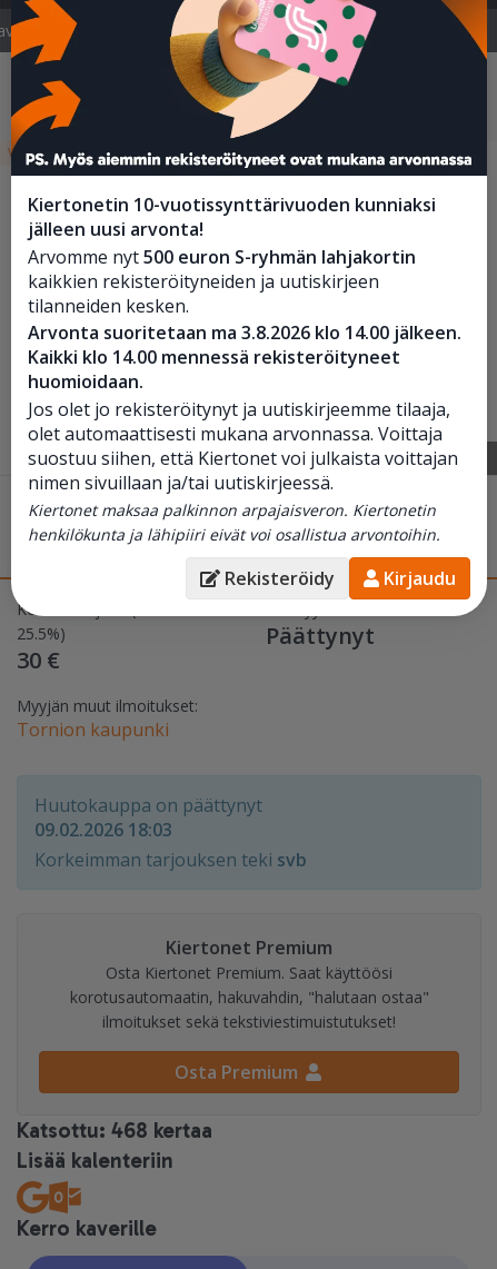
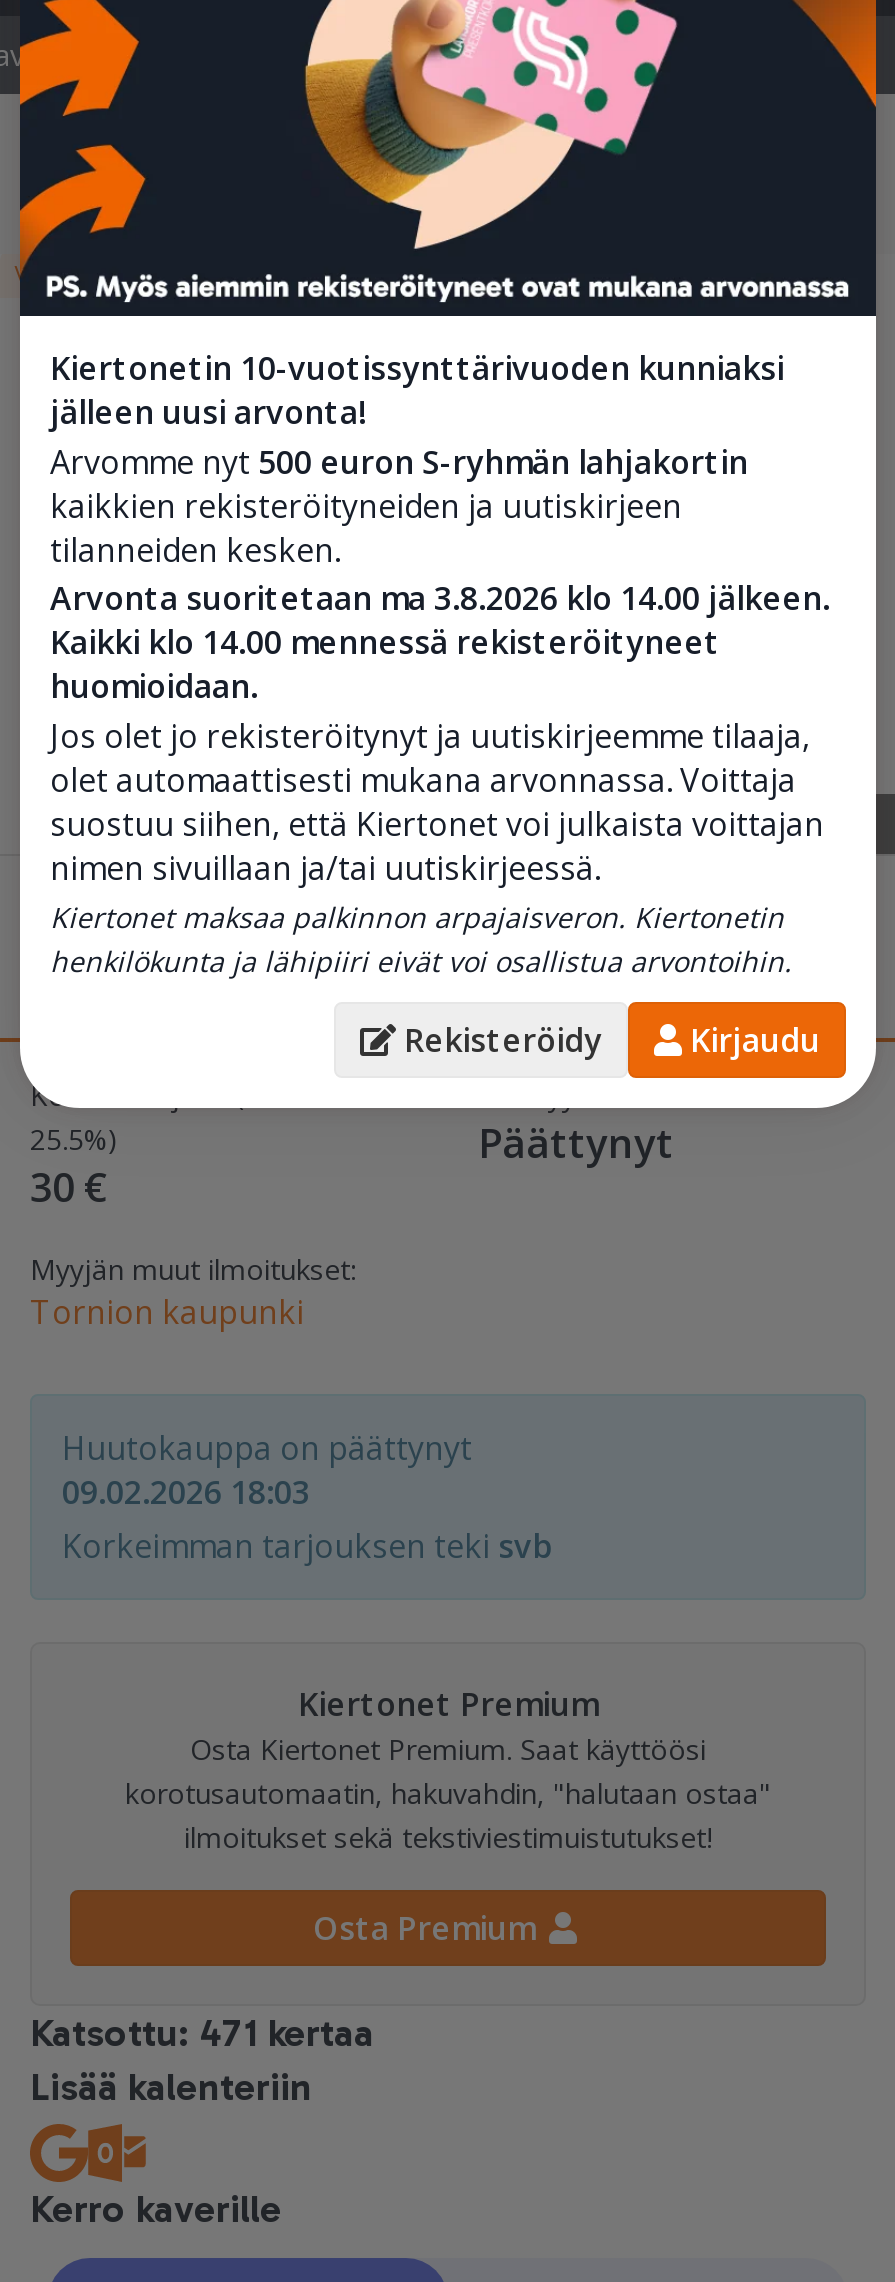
- Katsottu: 468 kertaa
+ Katsottu: 471 kertaa
